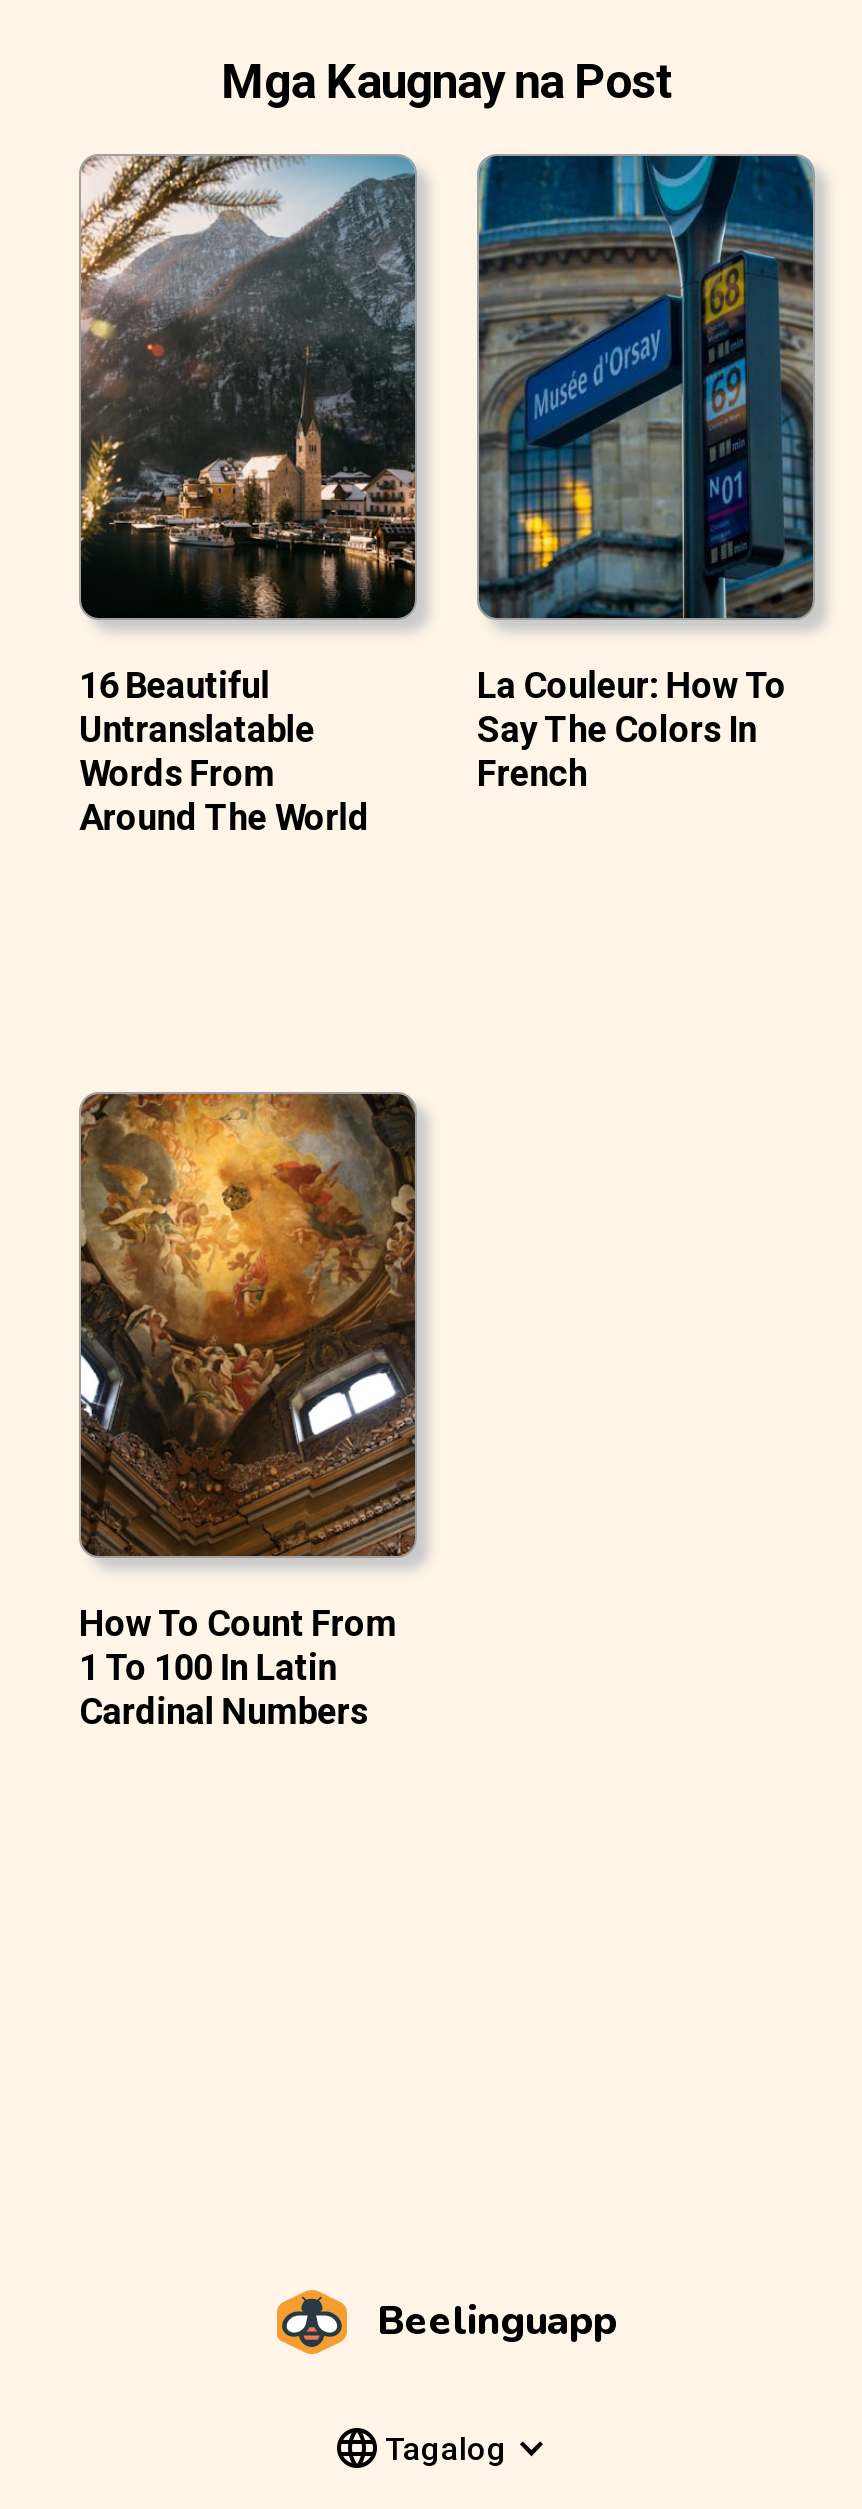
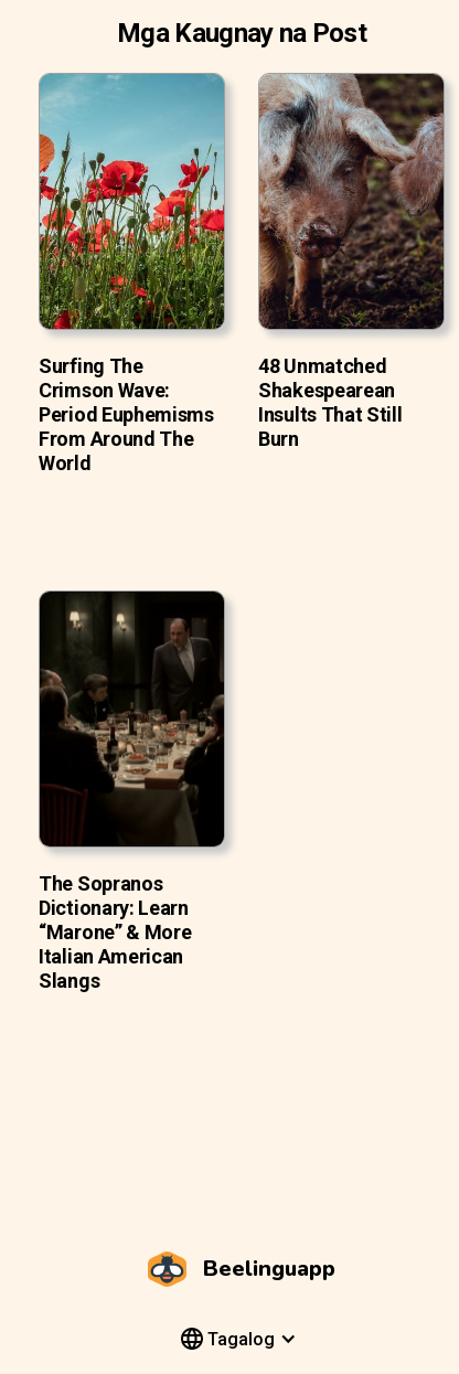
- [image]
- 16 Beautiful
- Untranslatable
- Words From
- Around The World
+ [image]
+ Surfing The
+ Crimson Wave:
+ Period Euphemisms
+ From Around The
+ World

- [image]
- La Couleur: How To
- Say The Colors In
- French
+ [image]
+ 48 Unmatched
+ Shakespearean
+ Insults That Still
+ Burn

- [image]
- How To Count From
- 1 To 100 In Latin
- Cardinal Numbers
+ [image]
+ The Sopranos
+ Dictionary: Learn
+ “Marone” & More
+ Italian American
+ Slangs
